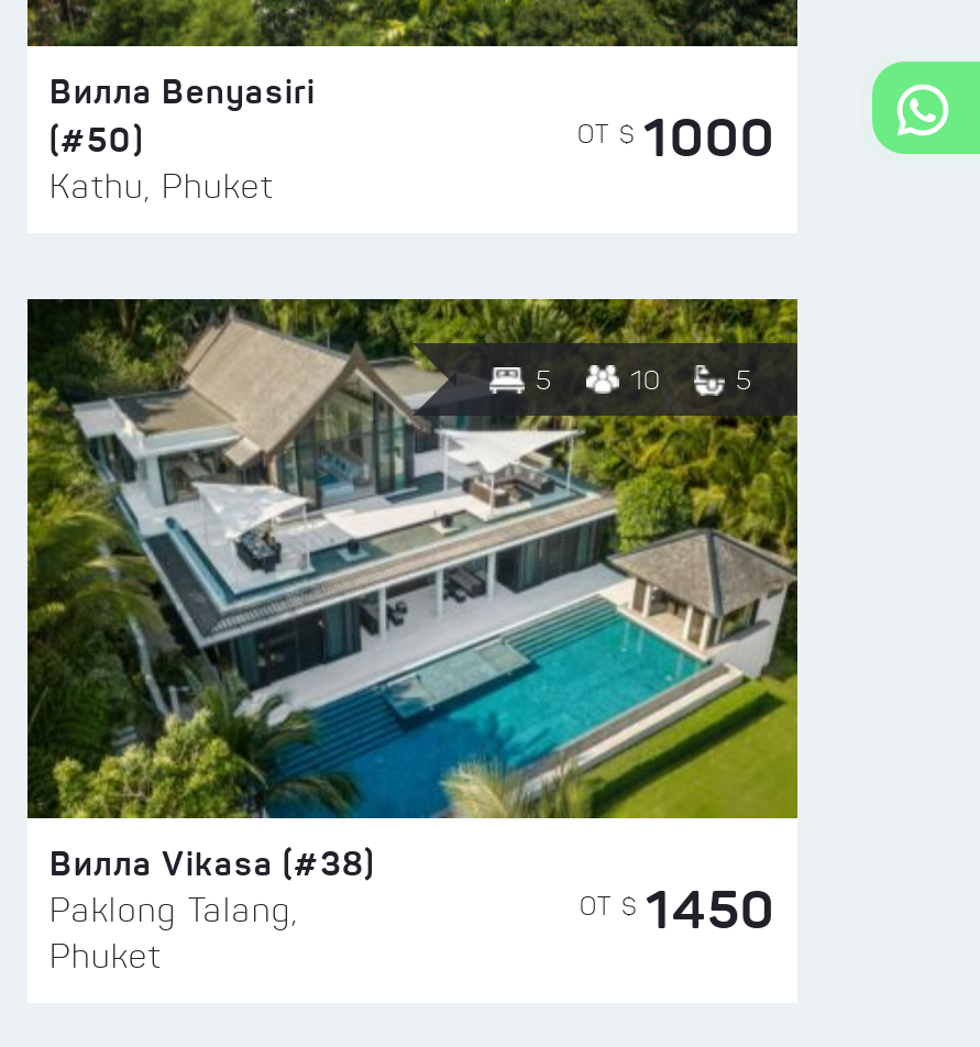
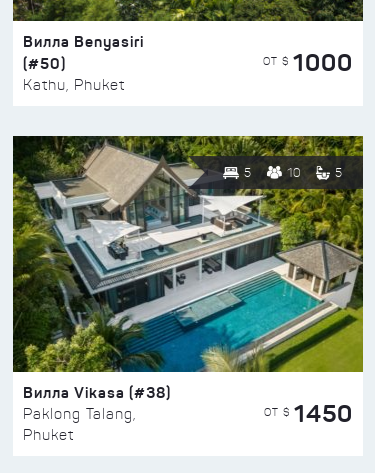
- [image]
